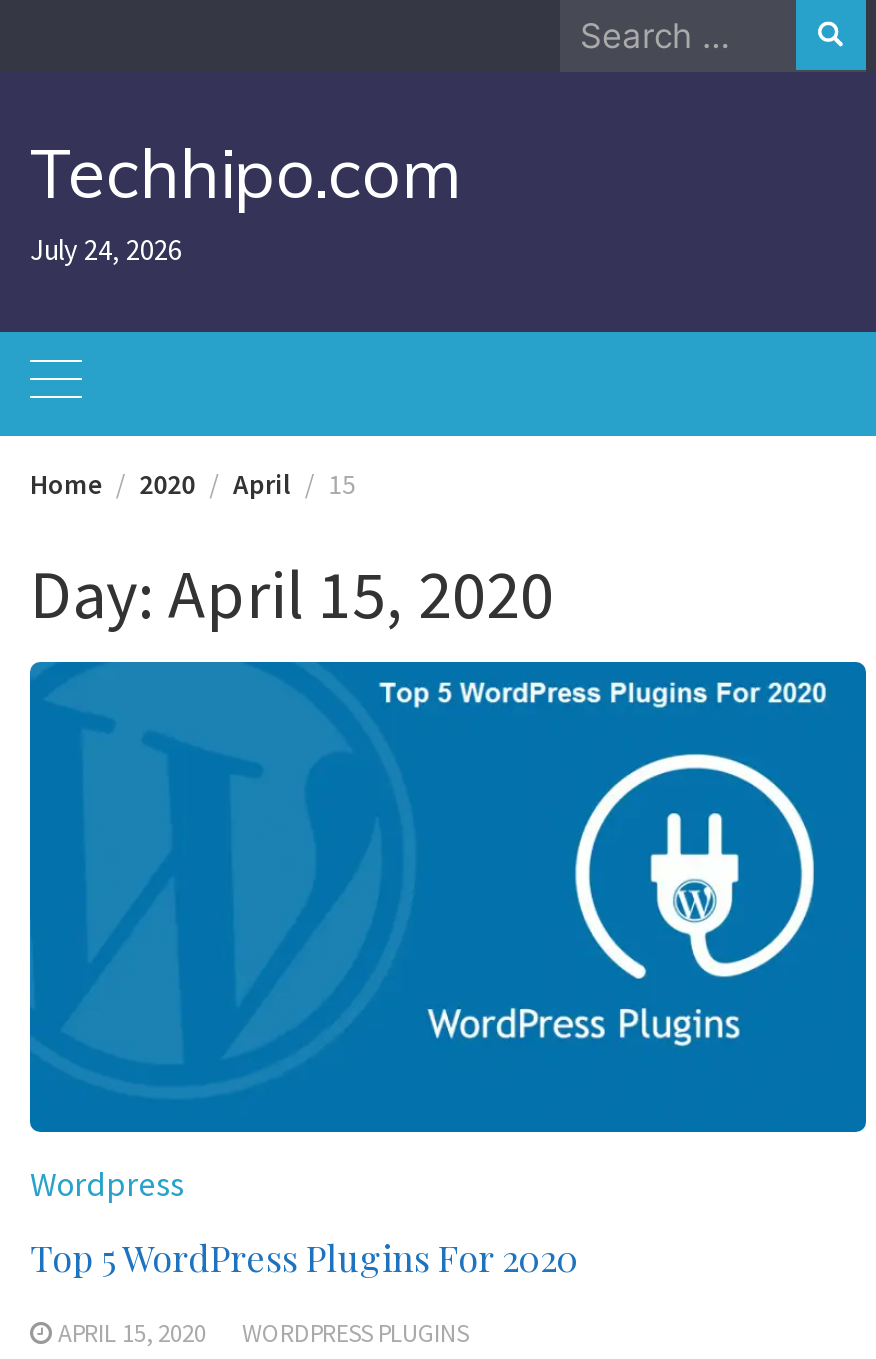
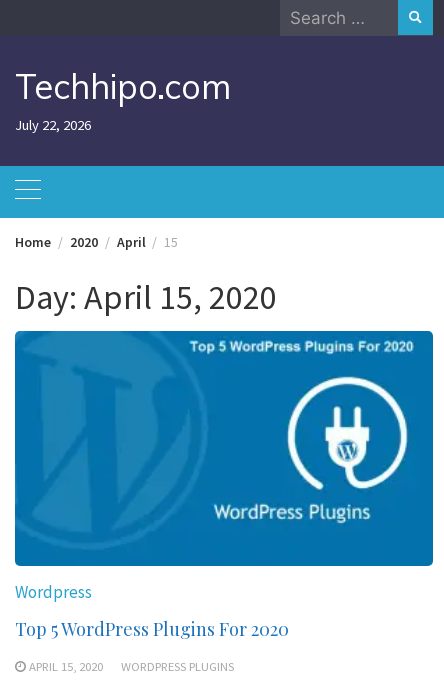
- July 24, 2026
+ July 22, 2026
